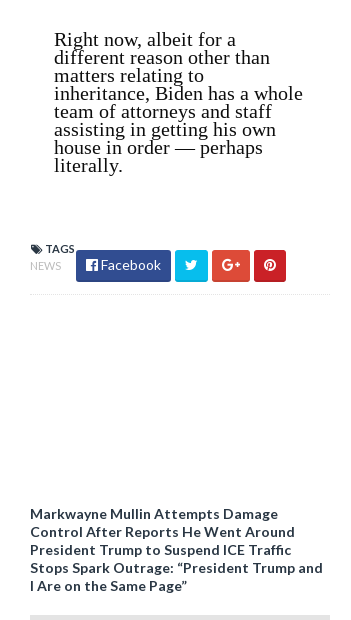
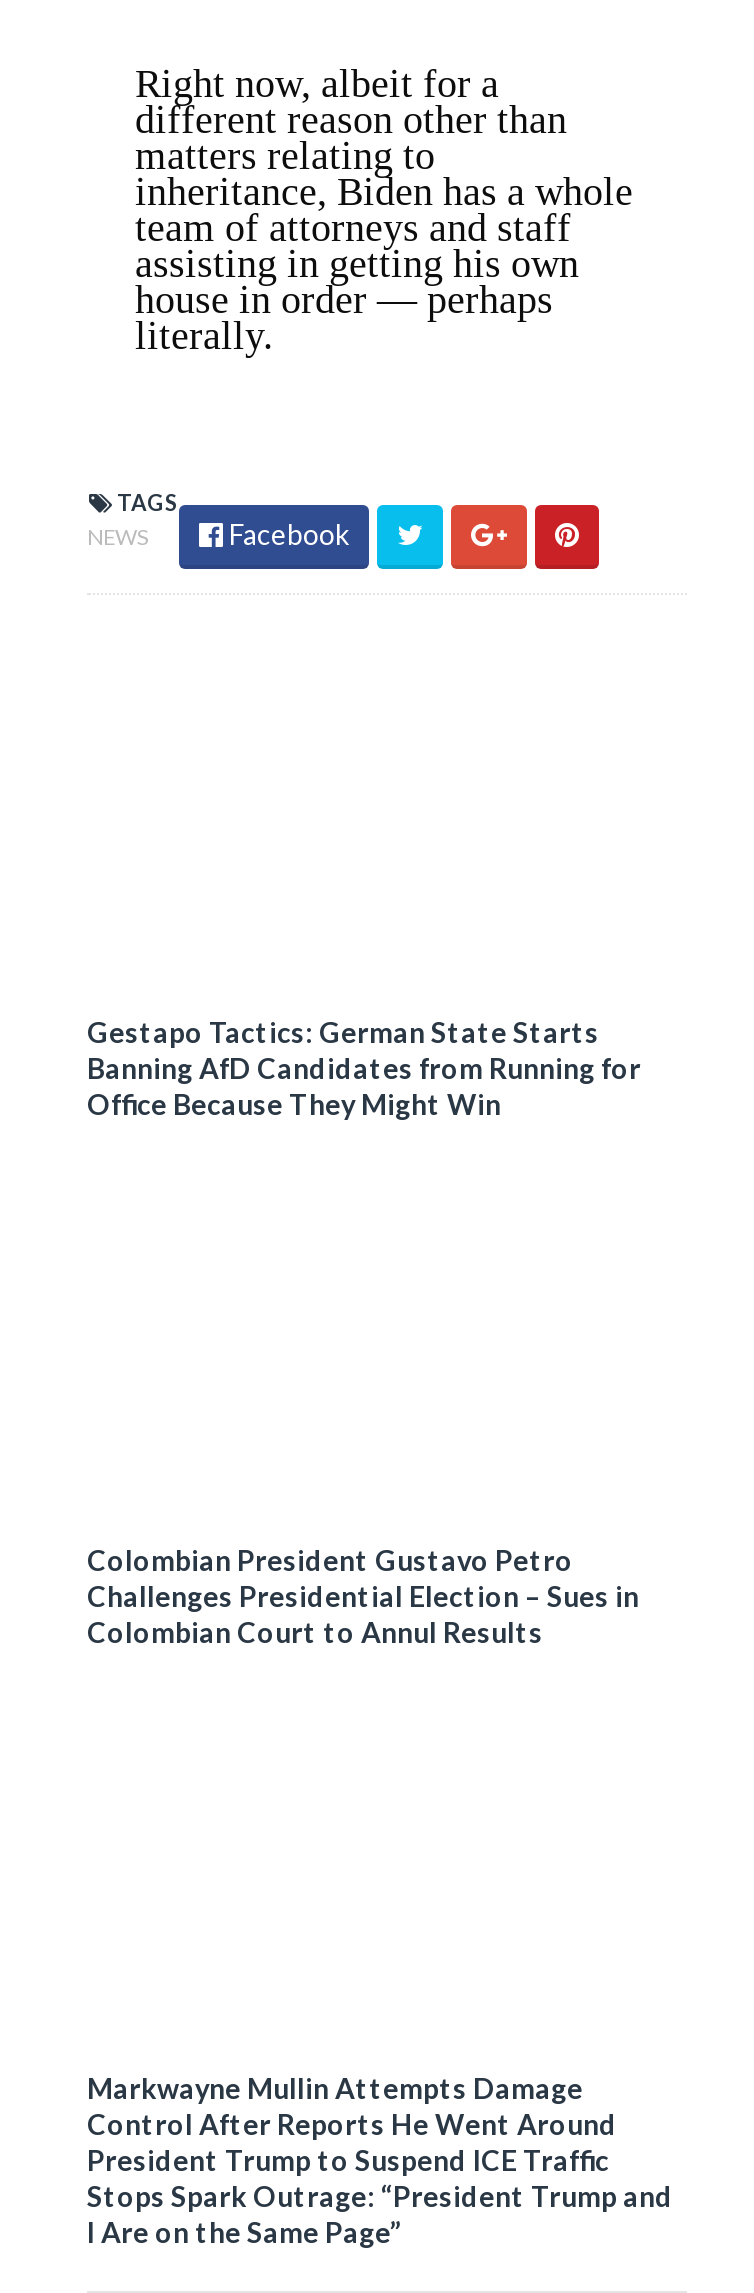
+ Gestapo Tactics: German State Starts
+ Banning AfD Candidates from Running for
+ Office Because They Might Win

+ Colombian President Gustavo Petro
+ Challenges Presidential Election – Sues in
+ Colombian Court to Annul Results
